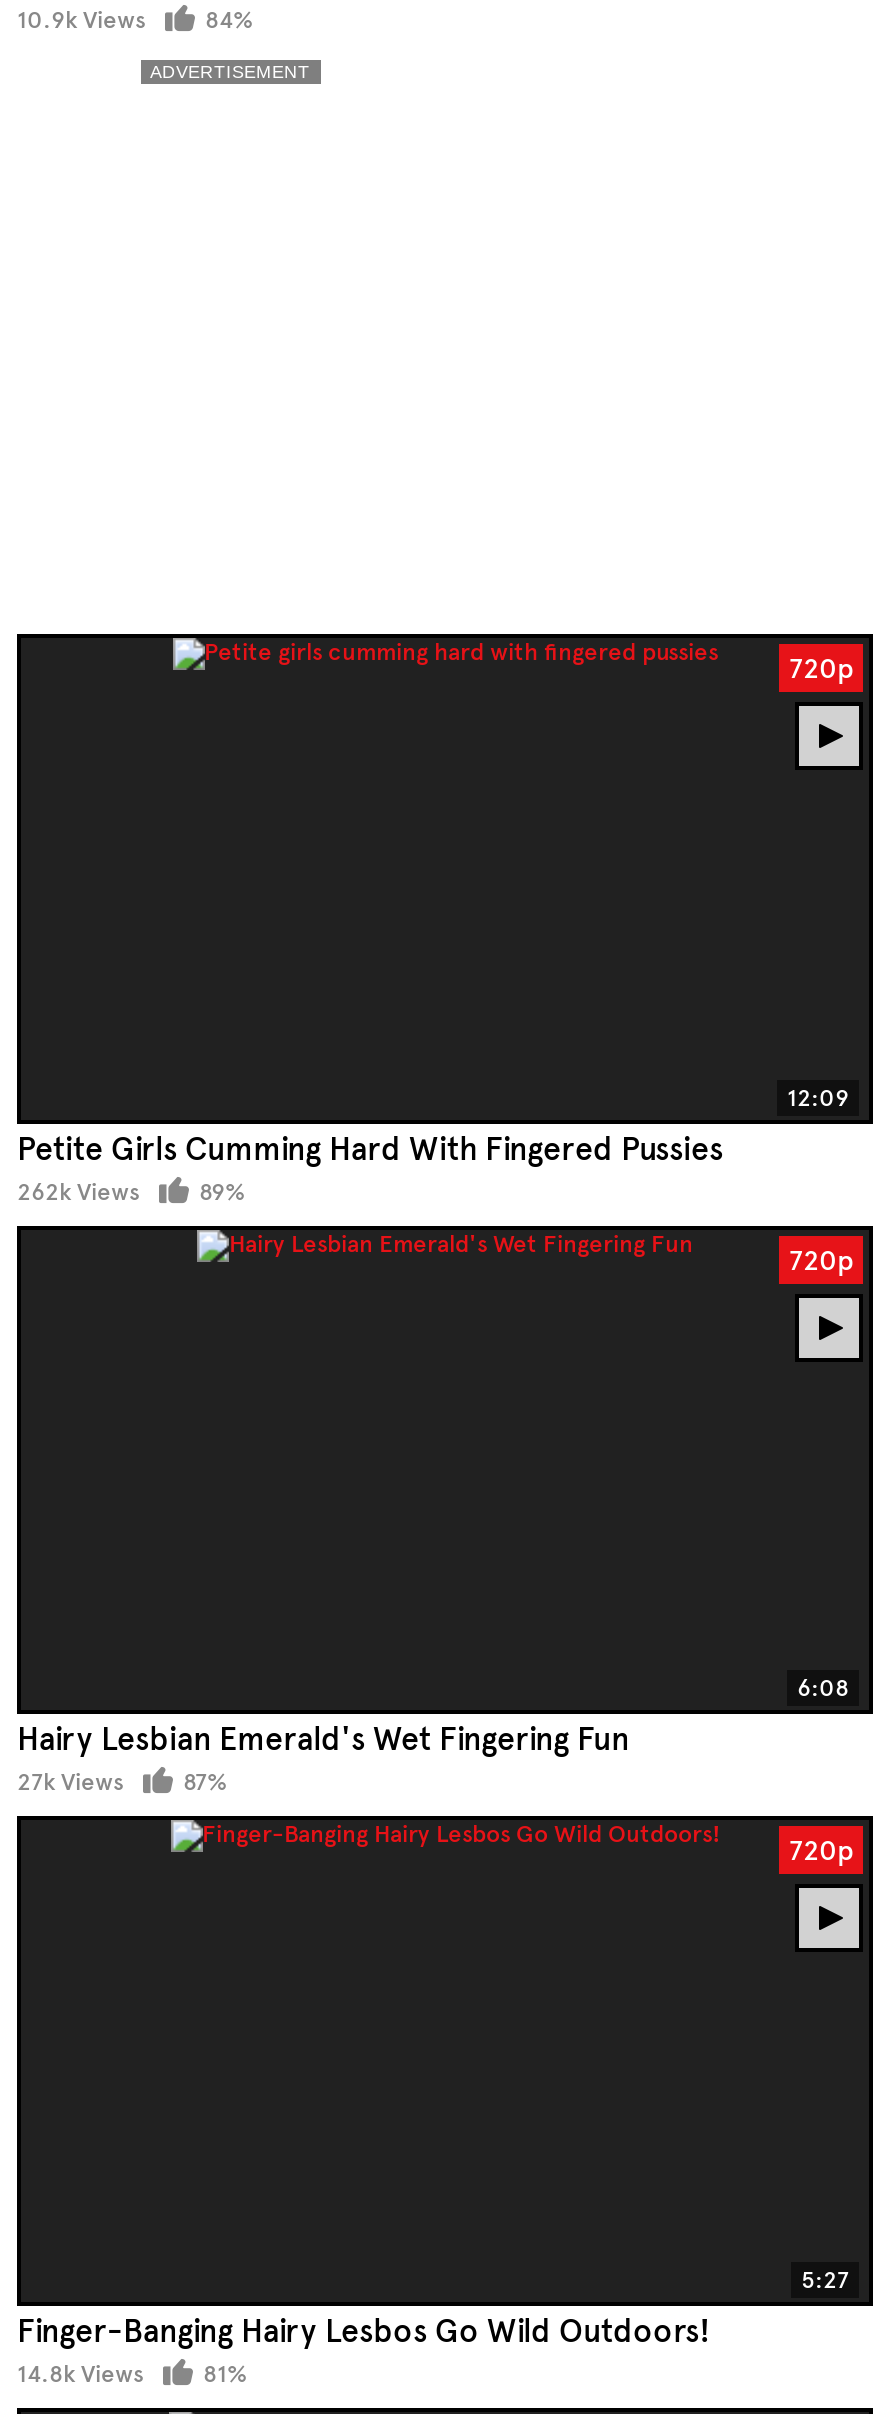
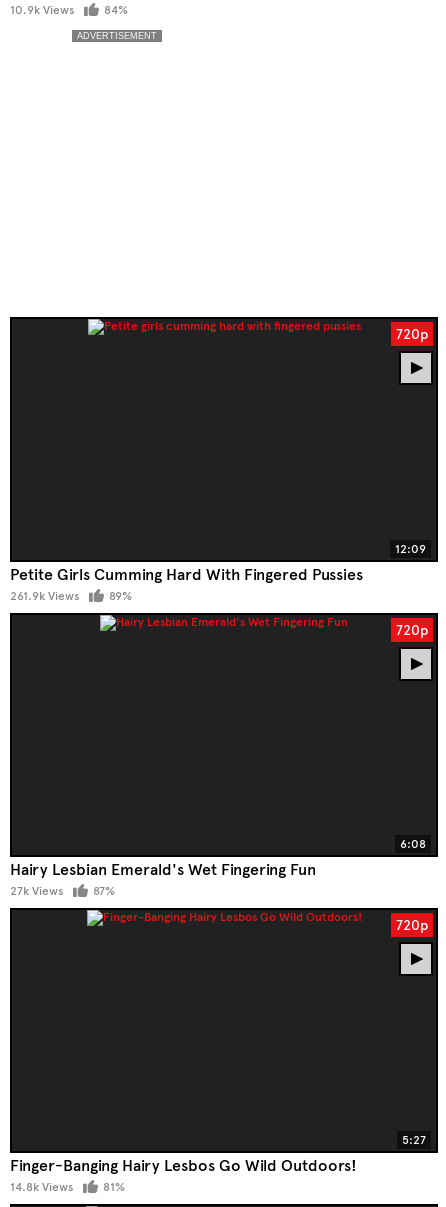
- 262k Views
+ 261.9k Views
